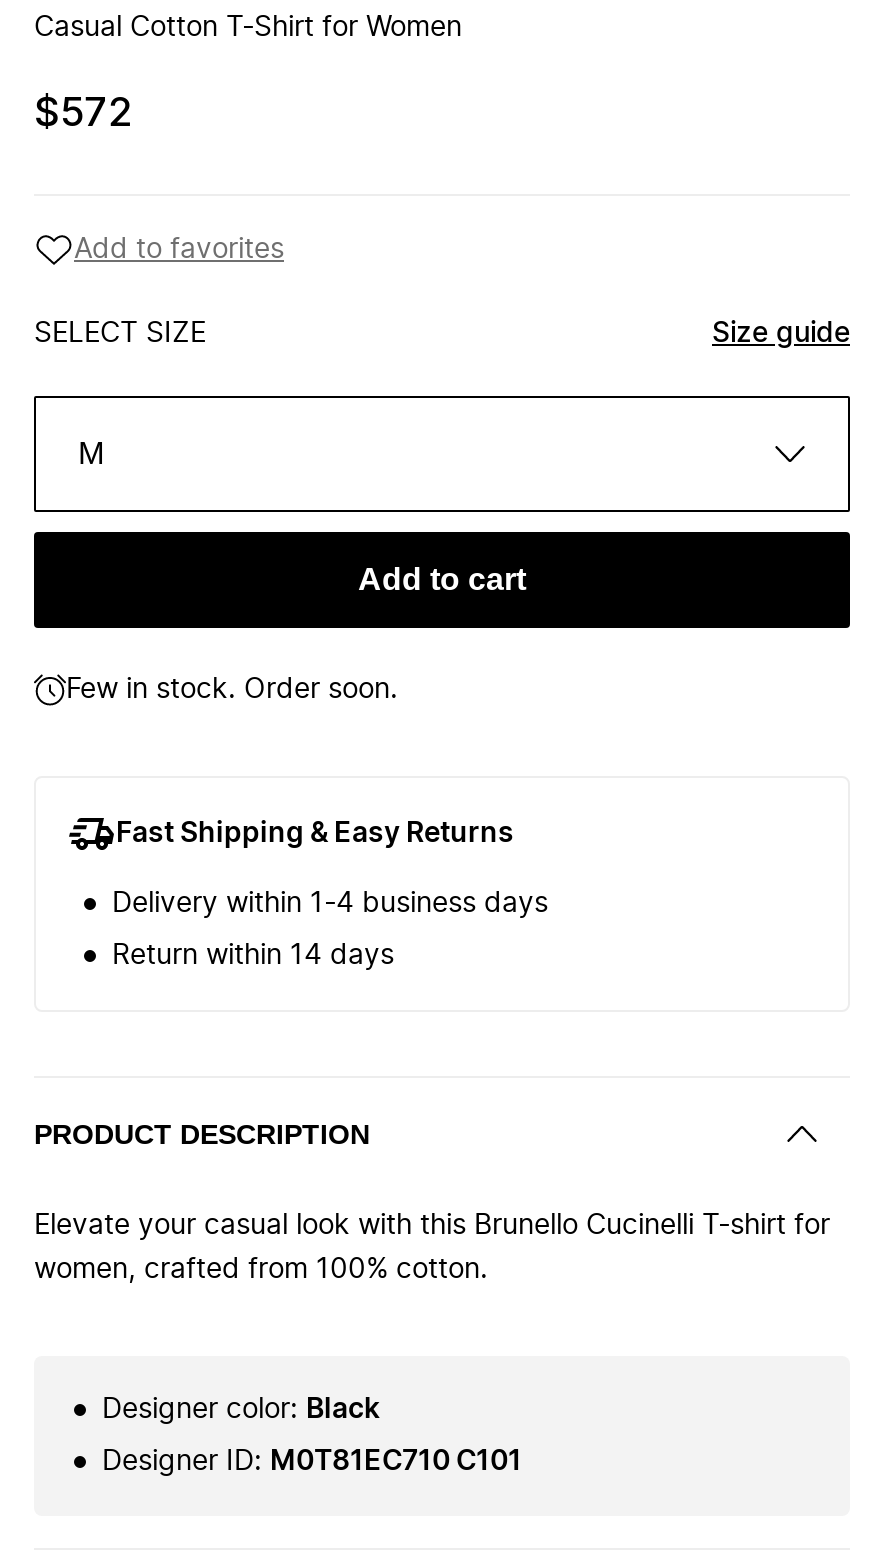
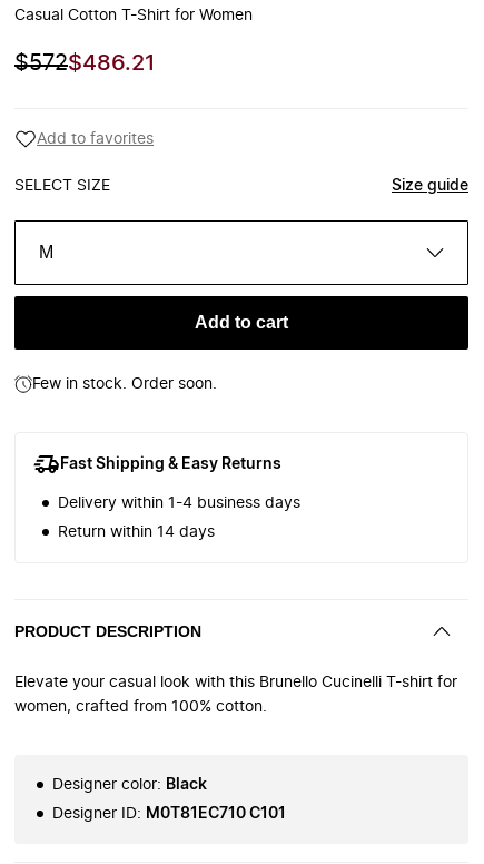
- $572
+ $572$486.21
